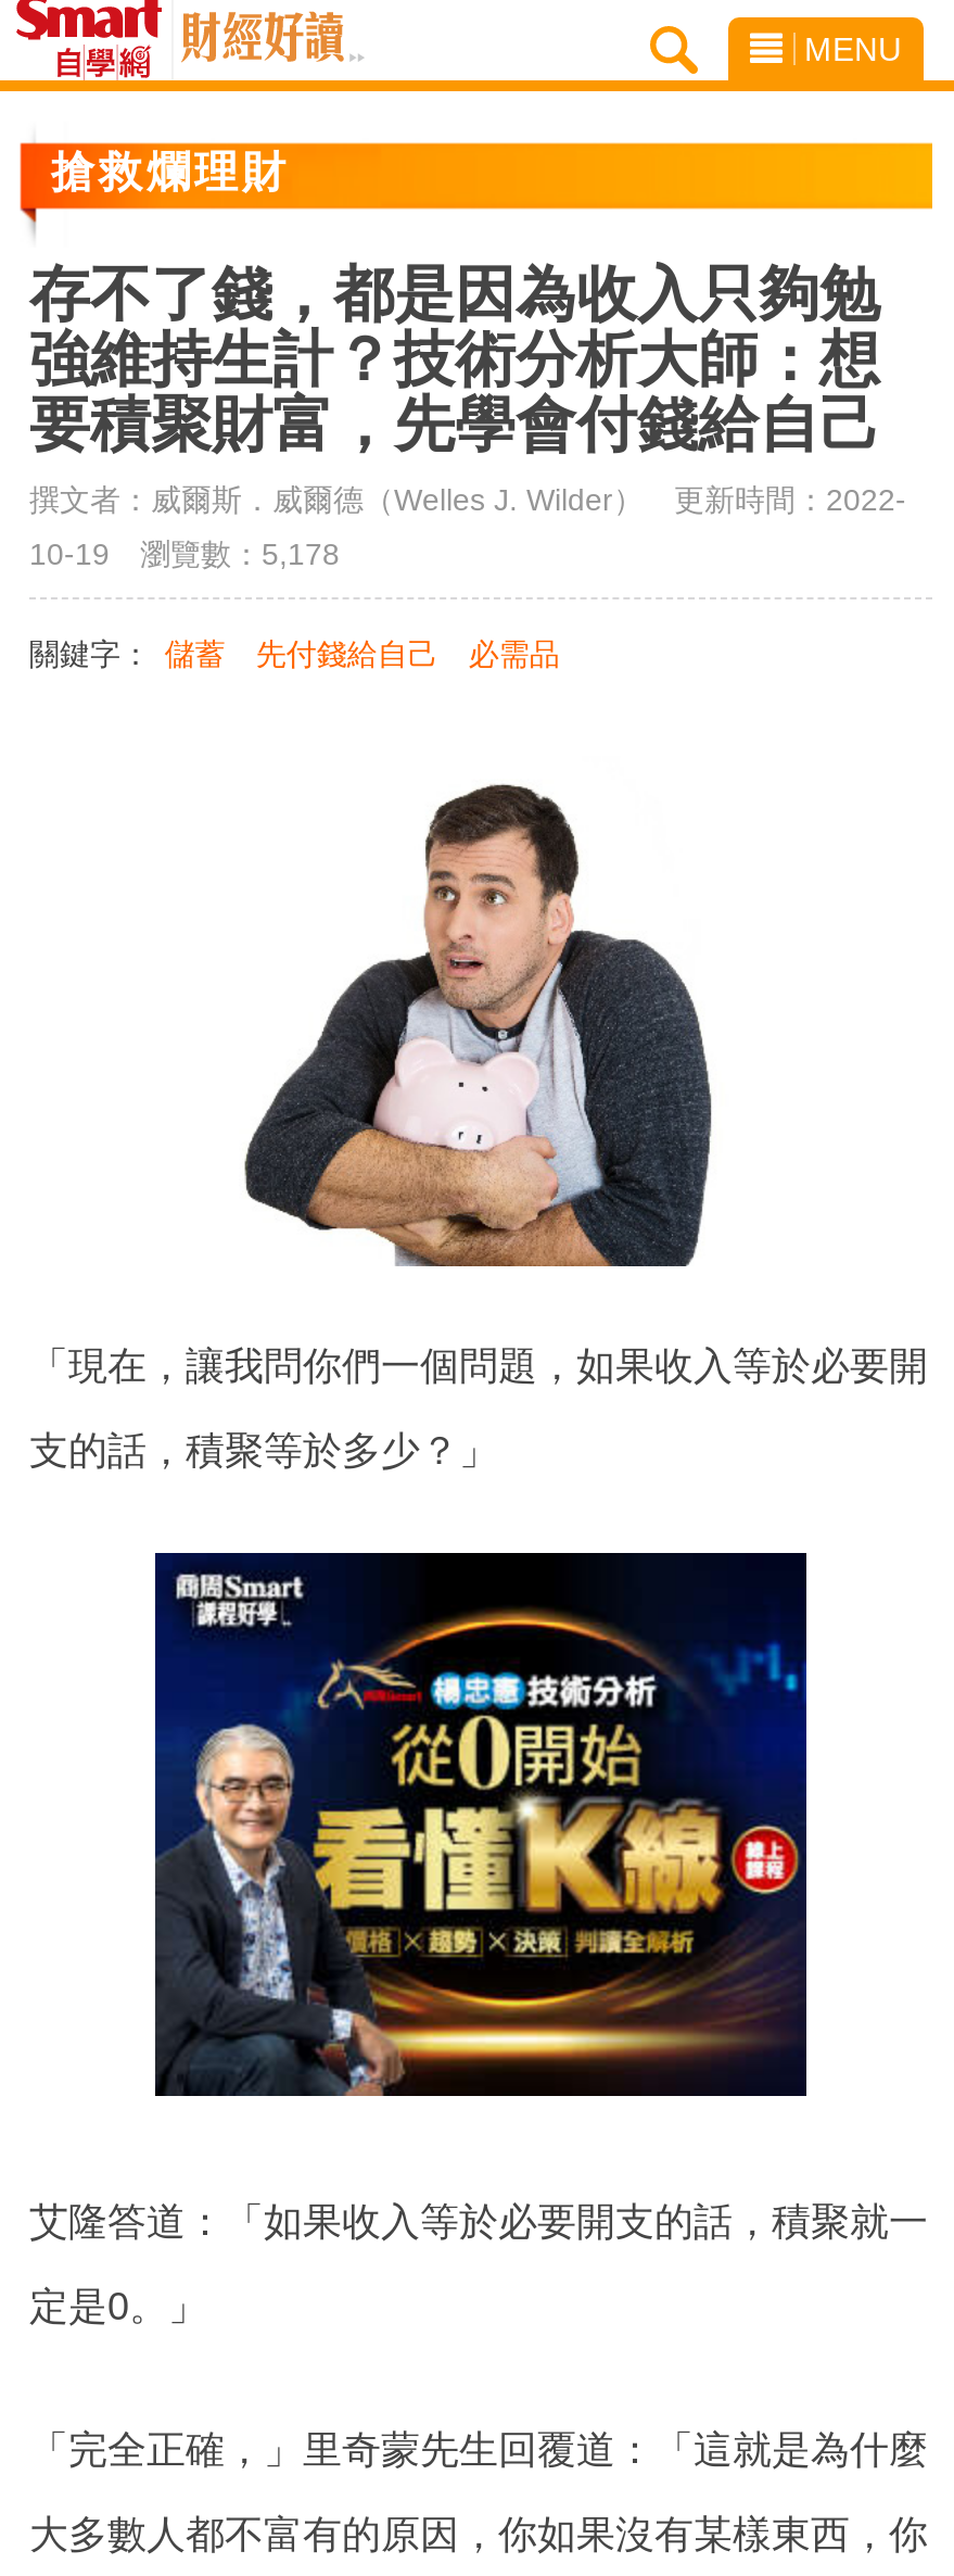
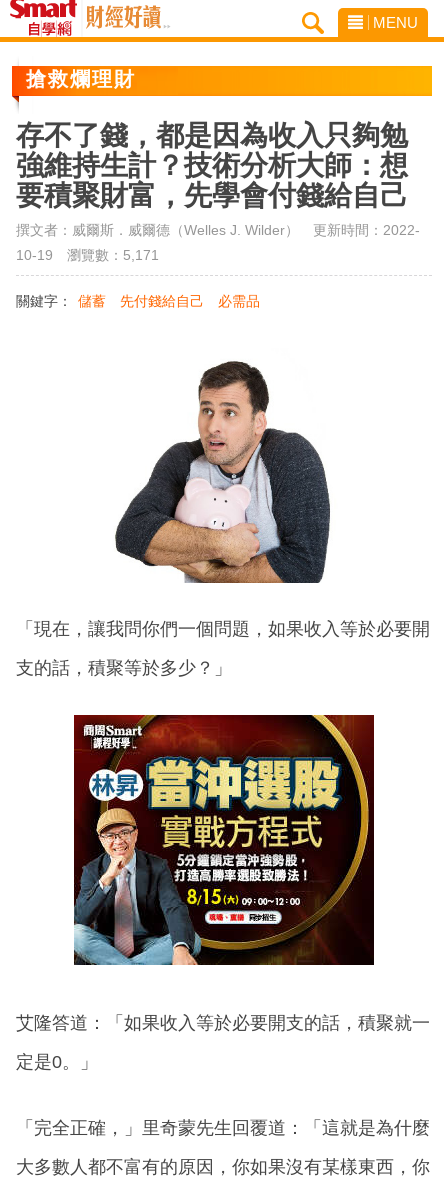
- 10-19 瀏覽數：5,178
+ 10-19 瀏覽數：5,171

- [image]
+ [image]
